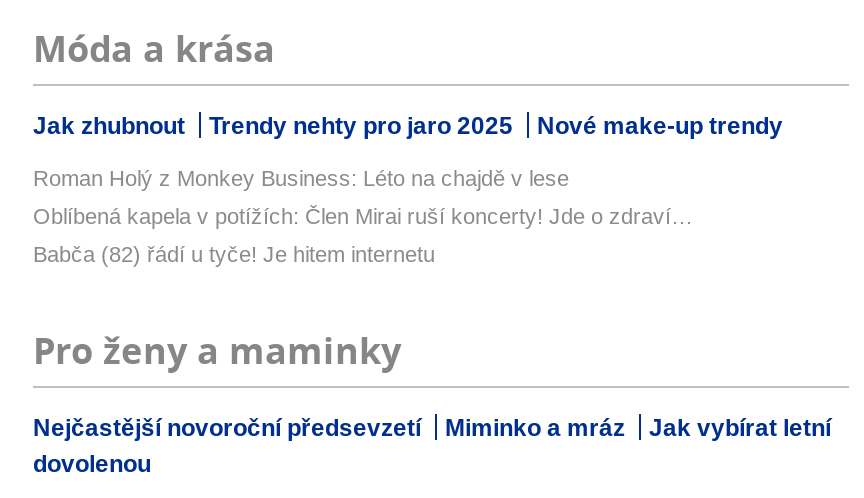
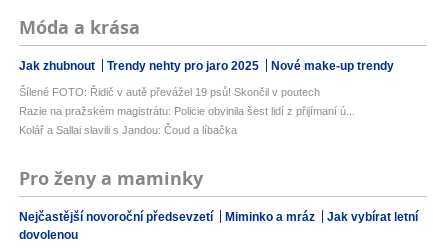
- Roman Holý z Monkey Business: Léto na chajdě v lese
+ Šílené FOTO: Řidič v autě převážel 19 psů! Skončil v poutech

- Oblíbená kapela v potížích: Člen Mirai ruší koncerty! Jde o zdraví…
+ Razie na pražském magistrátu: Policie obvinila šest lidí z přijímaní ú...

- Babča (82) řádí u tyče! Je hitem internetu
+ Kolář a Sallai slavili s Jandou: Čoud a líbačka
